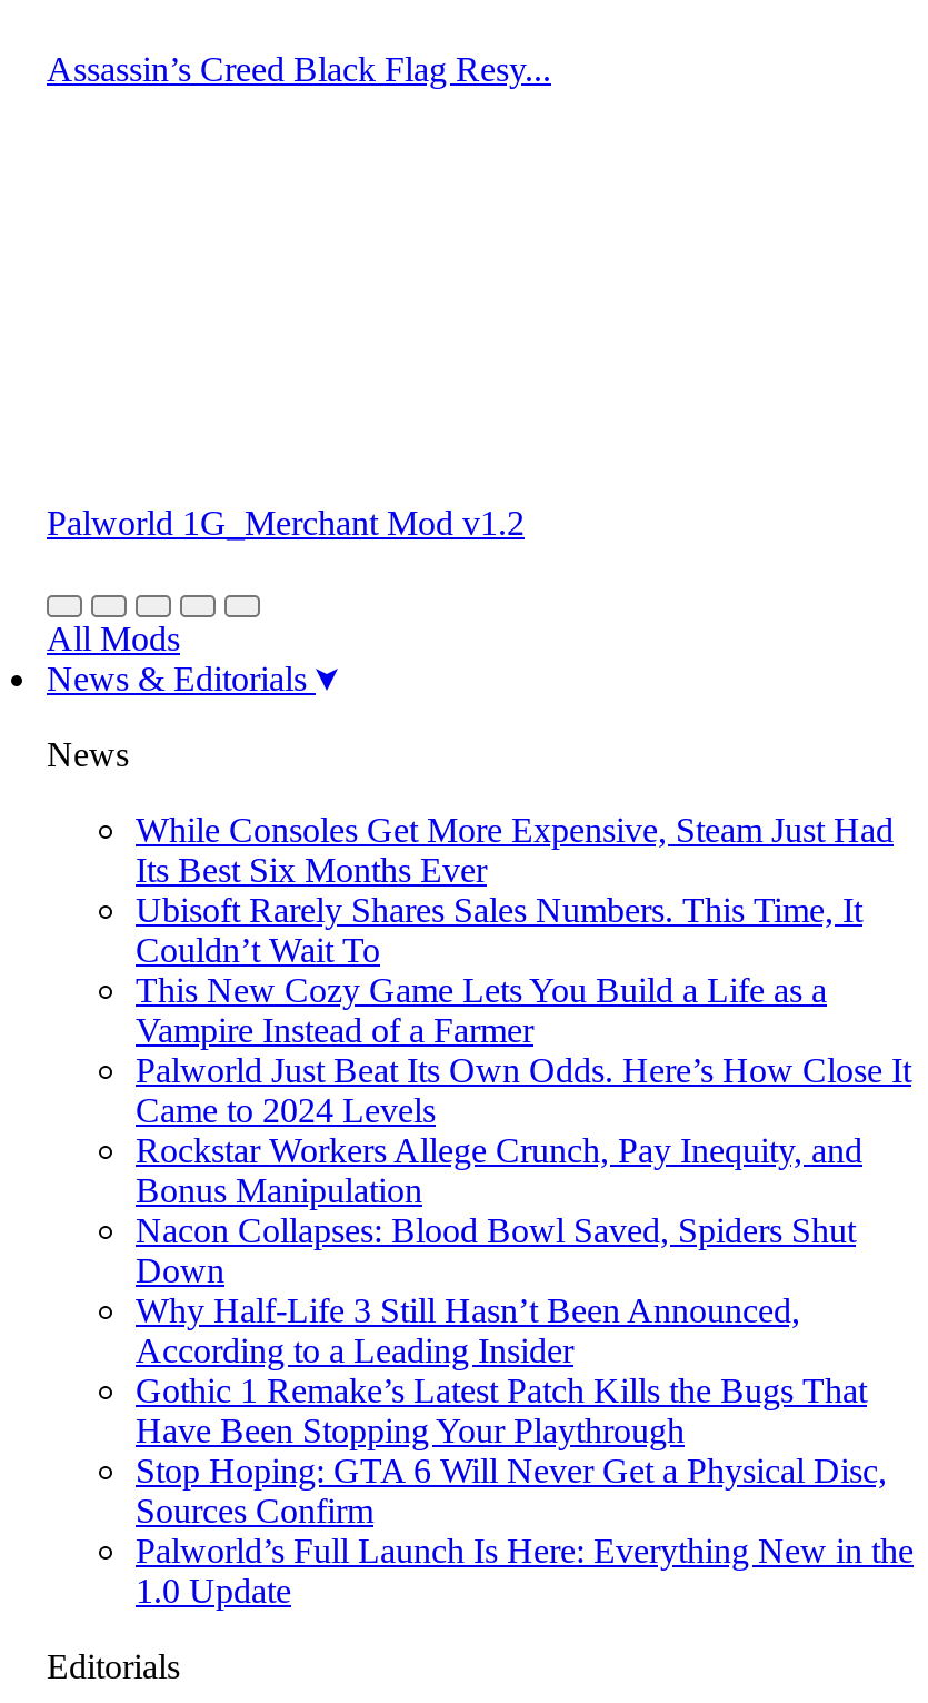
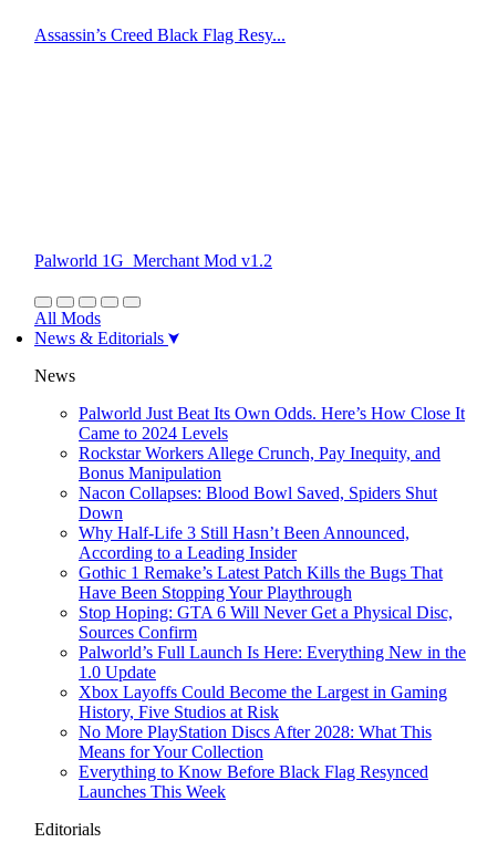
- While Consoles Get More Expensive, Steam Just Had
- Its Best Six Months Ever
- Ubisoft Rarely Shares Sales Numbers. This Time, It
- Couldn’t Wait To
- This New Cozy Game Lets You Build a Life as a
- Vampire Instead of a Farmer

moved up: Palworld Just Beat Its Own Odds. Here’s How Close It | Came to 2024 Levels | Rockstar Workers Allege Crunch, Pay Inequity, and | ... | Palworld’s Full Launch Is Here: Everything New in the | 1.0 Update

+ Xbox Layoffs Could Become the Largest in Gaming
+ History, Five Studios at Risk
+ No More PlayStation Discs After 2028: What This
+ Means for Your Collection
+ Everything to Know Before Black Flag Resynced
+ Launches This Week
